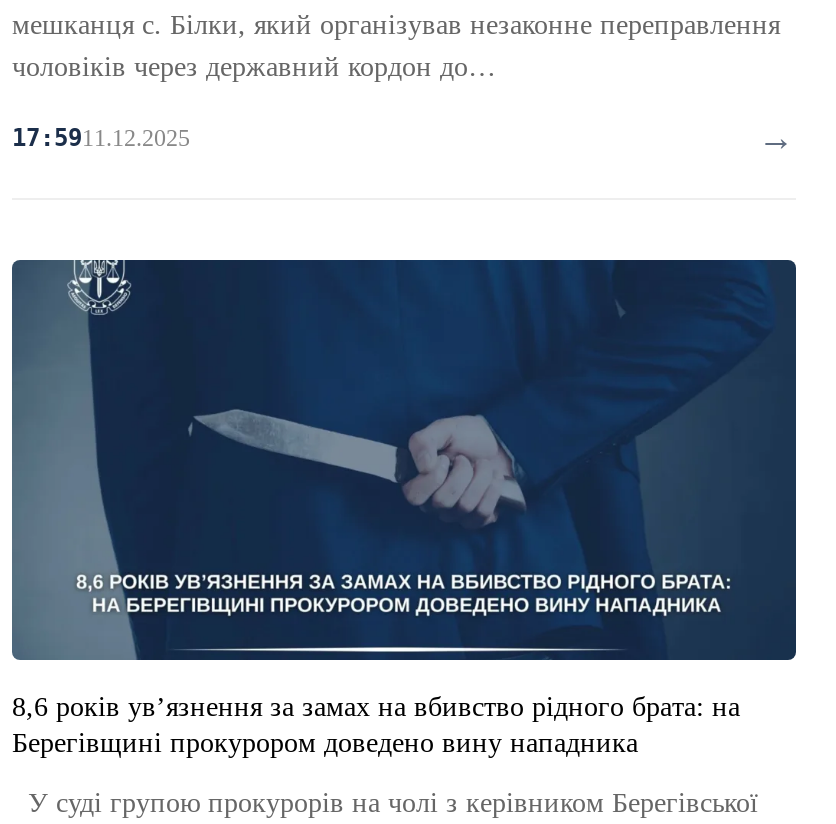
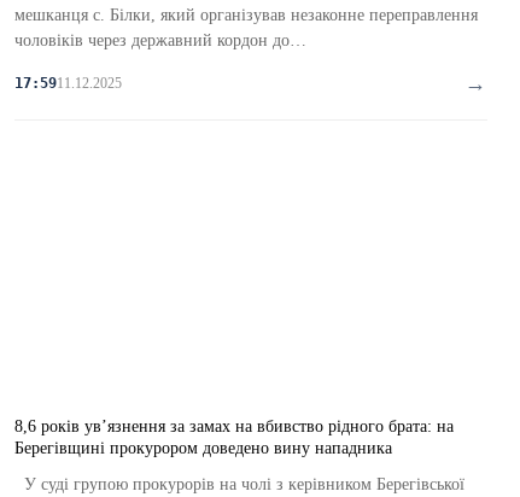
- [image]
